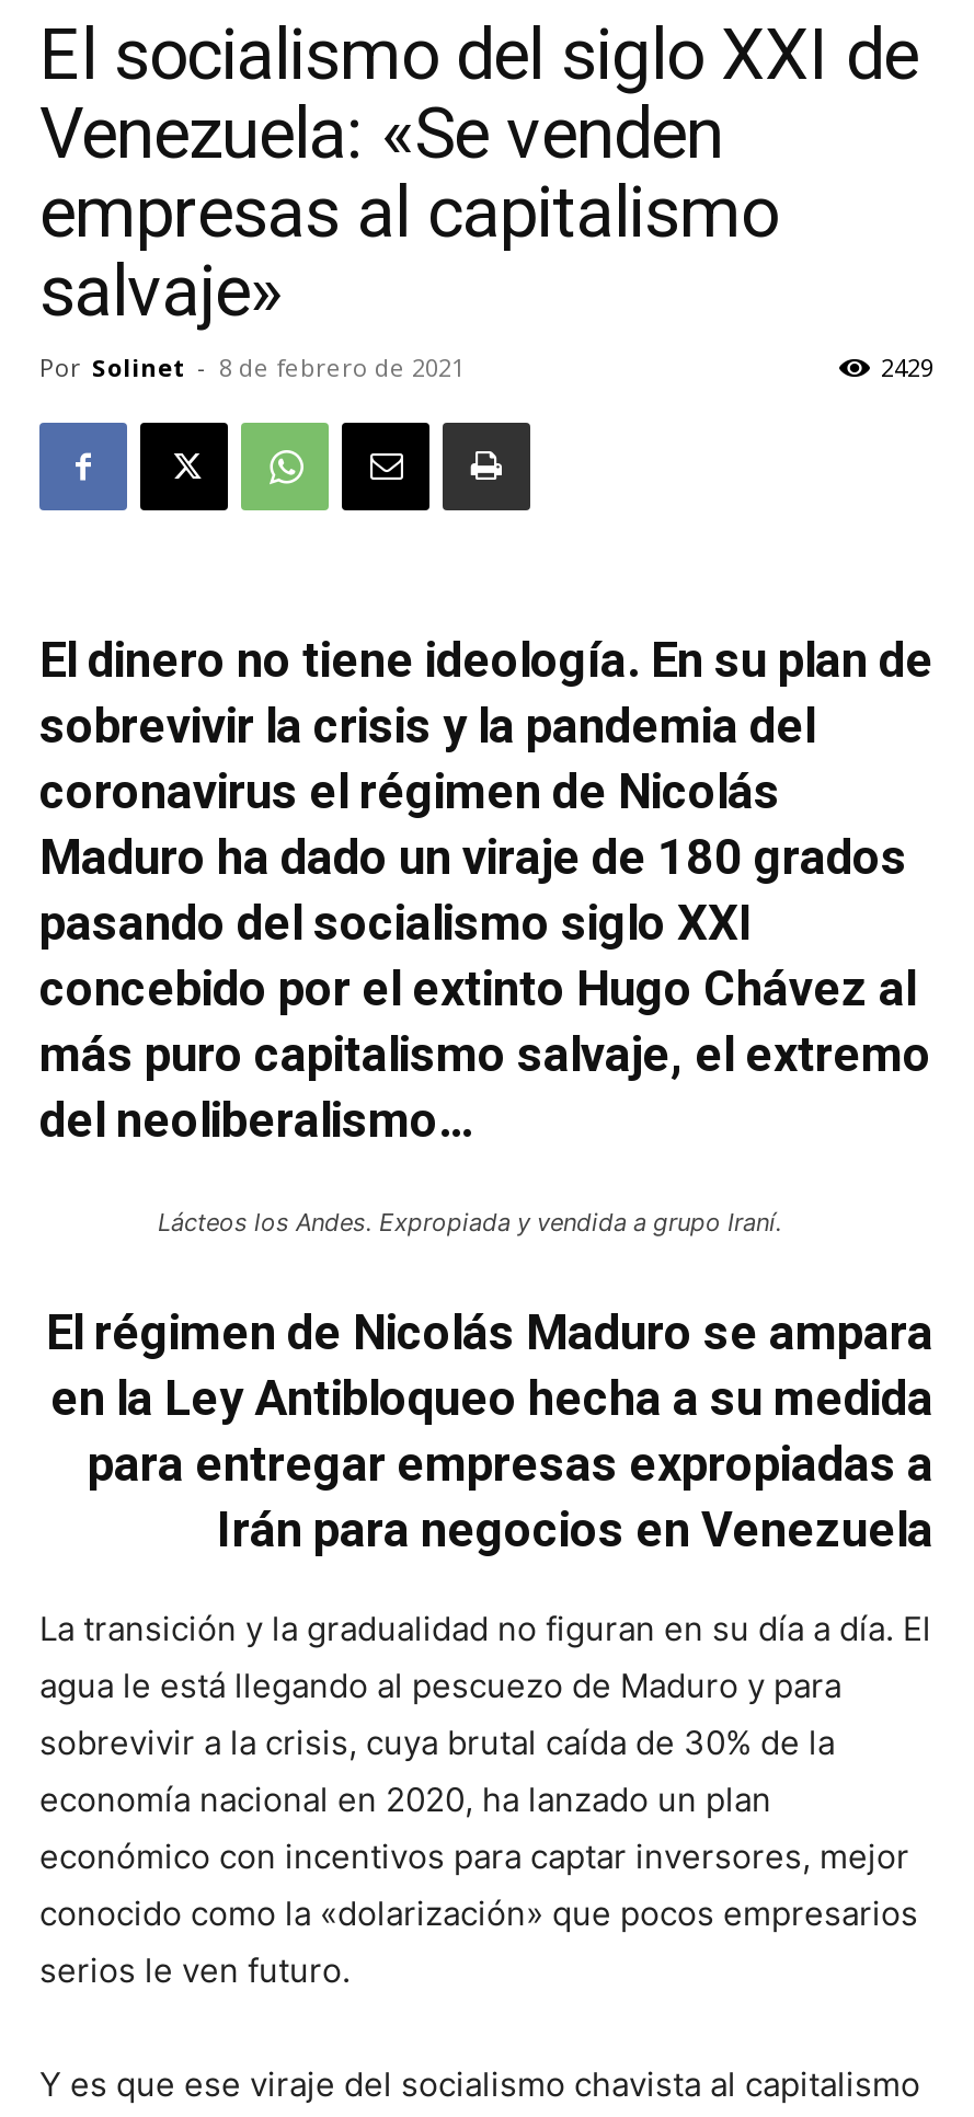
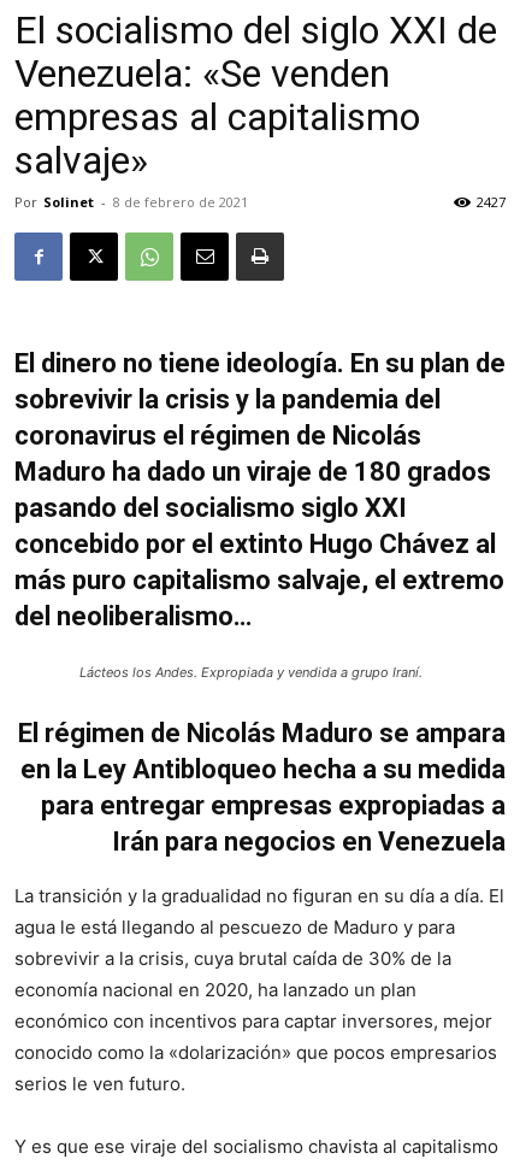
- 2429
+ 2427
